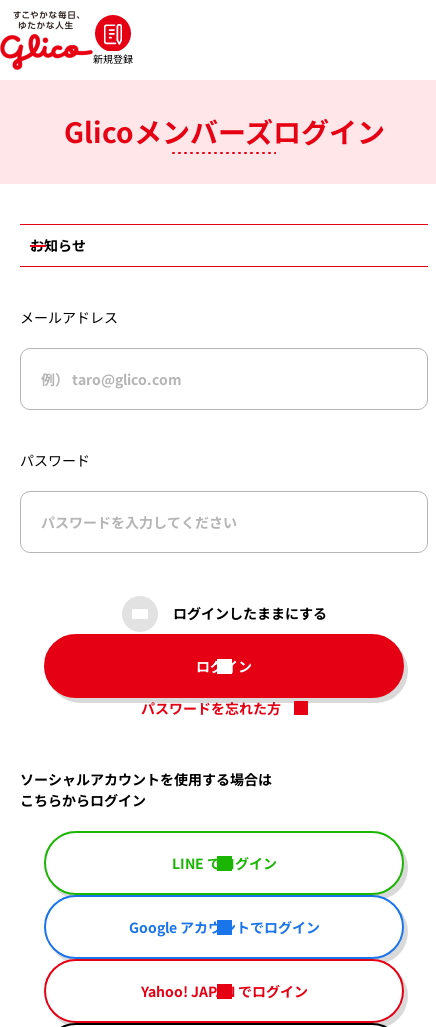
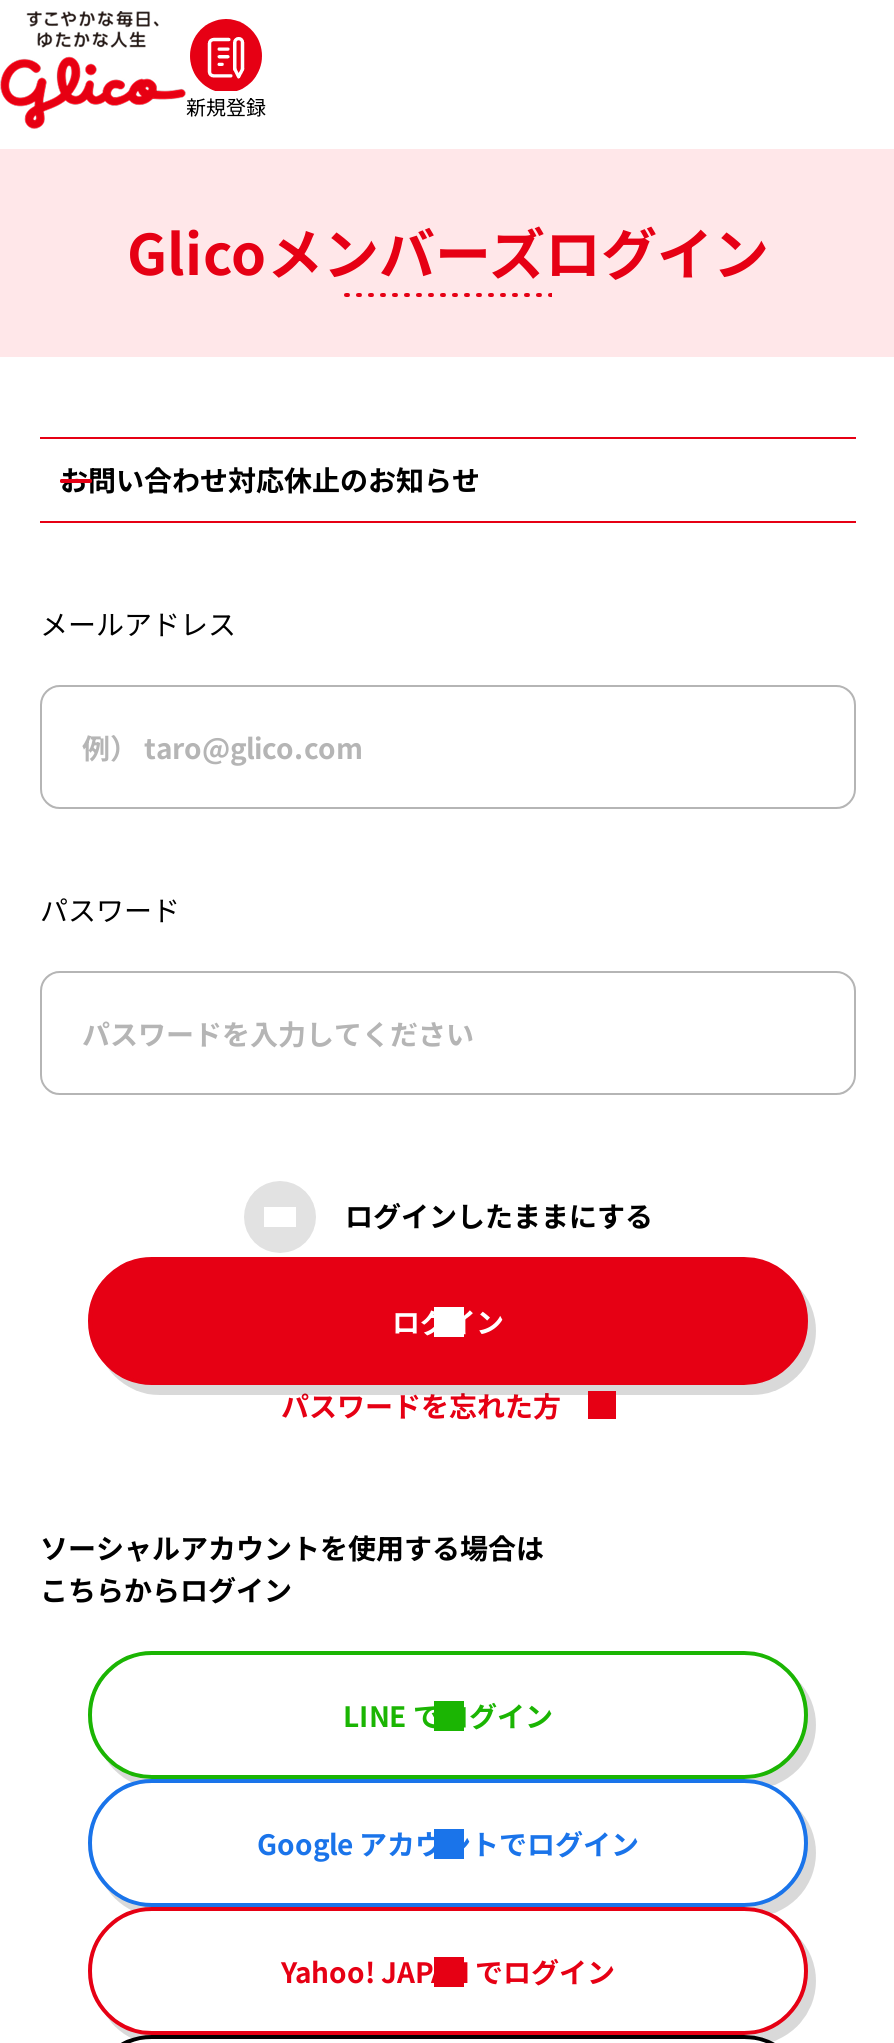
- お知らせ
+ お問い合わせ対応休止のお知らせ
